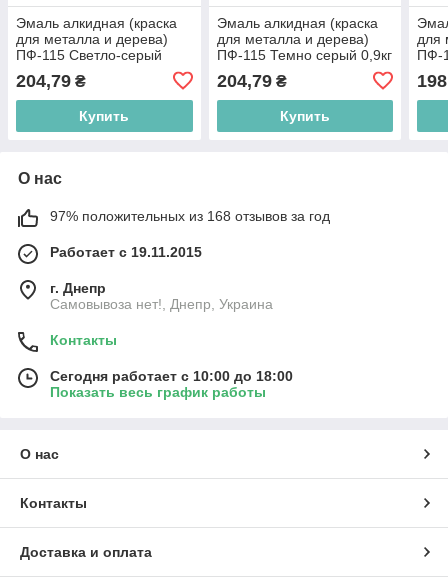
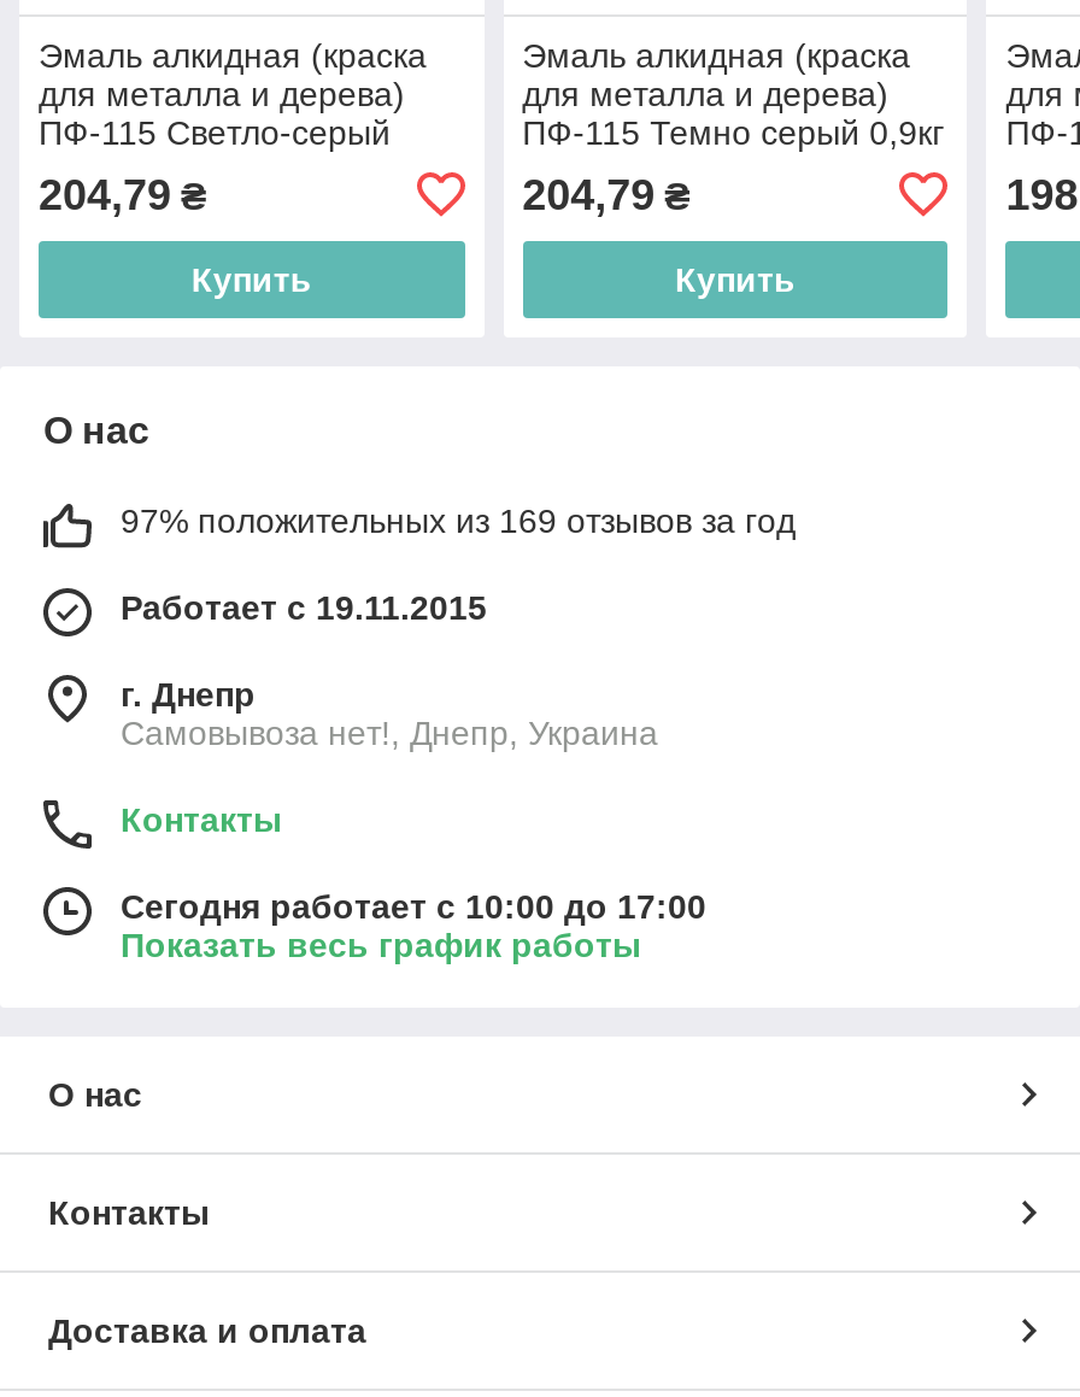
- 97% положительных из 168 отзывов за год
+ 97% положительных из 169 отзывов за год

- Сегодня работает с 10:00 до 18:00
+ Сегодня работает с 10:00 до 17:00
